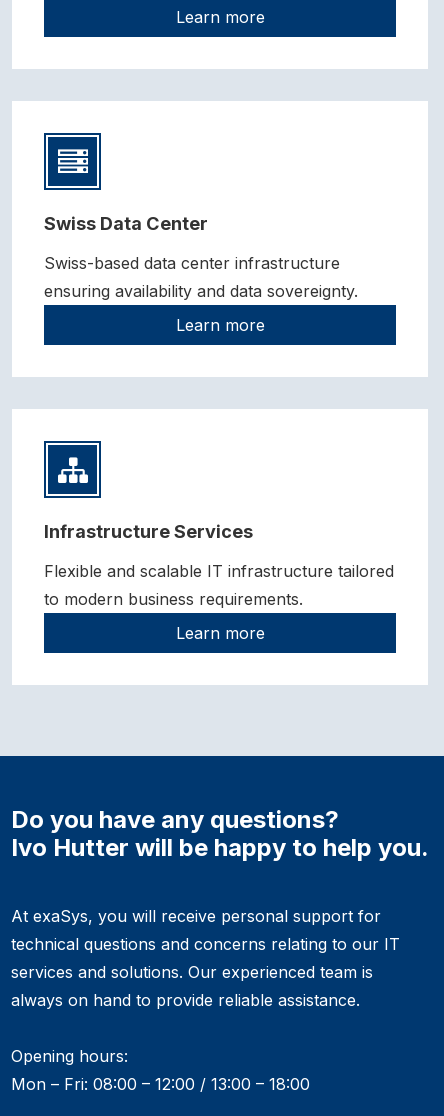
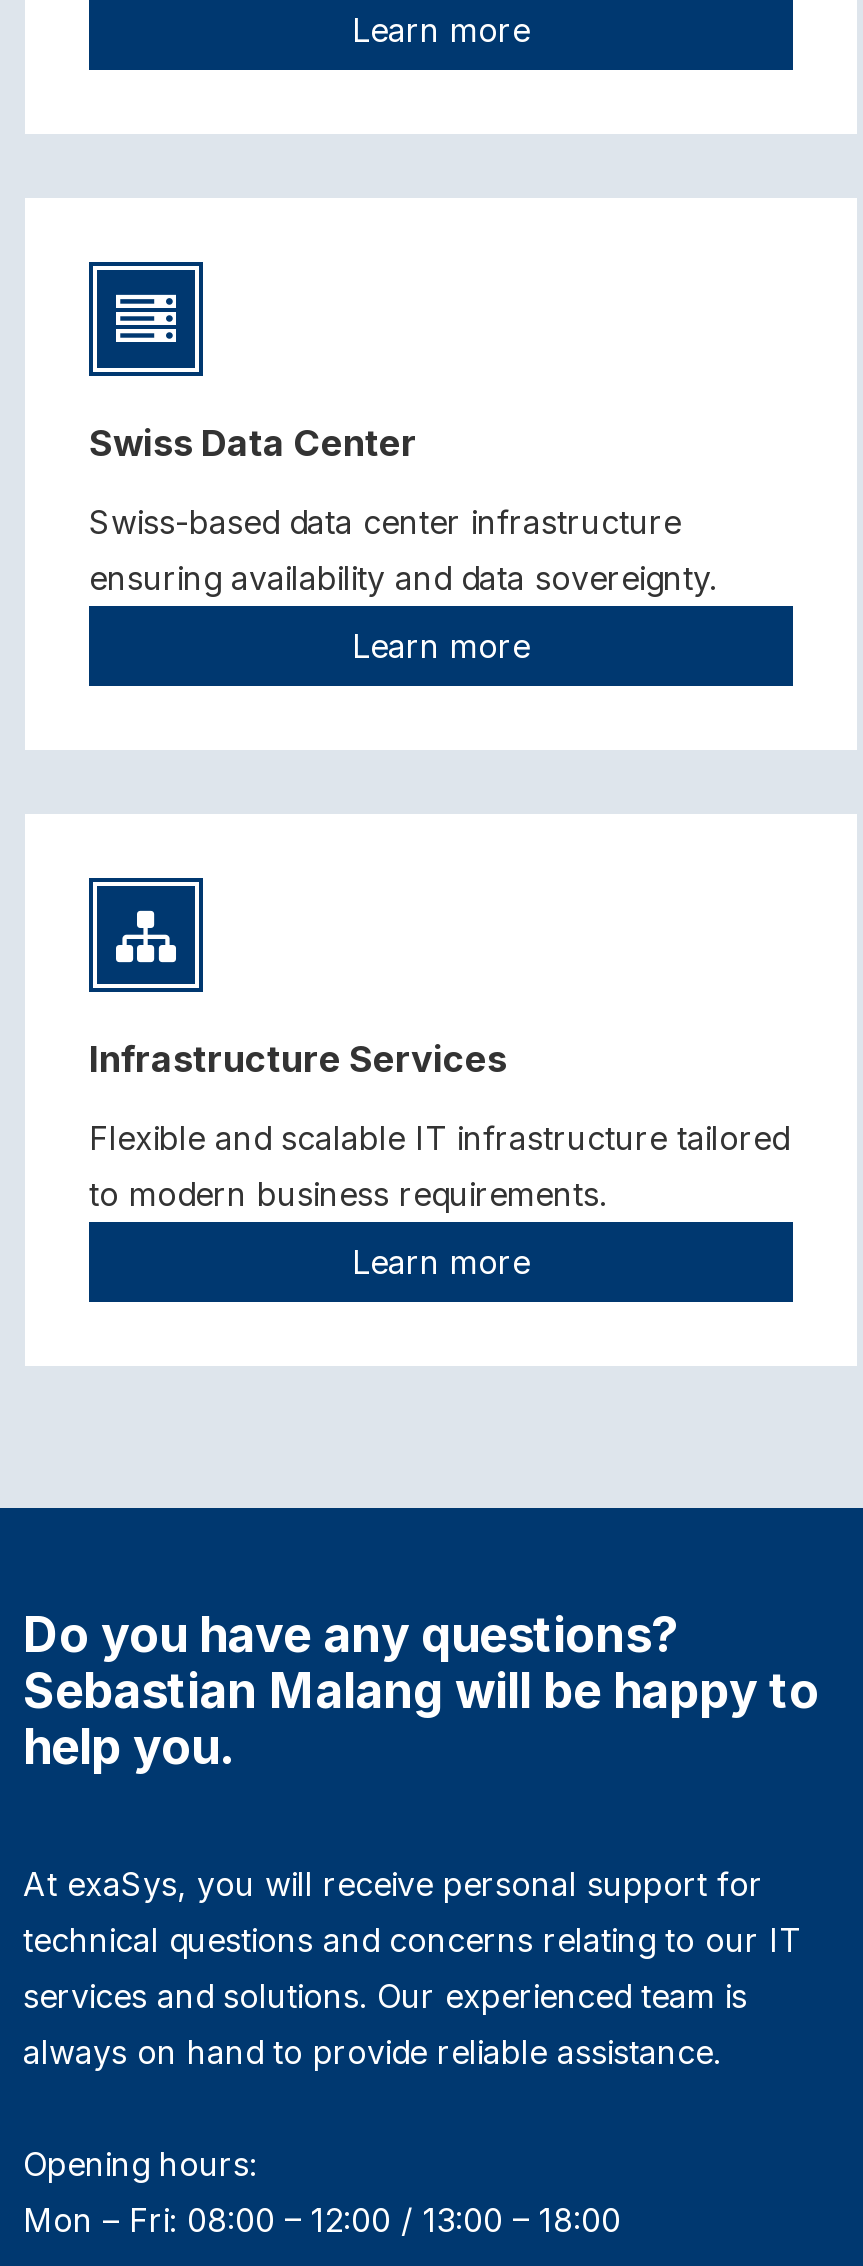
- Ivo Hutter will be happy to help you.
+ Sebastian Malang will be happy to
+ help you.
